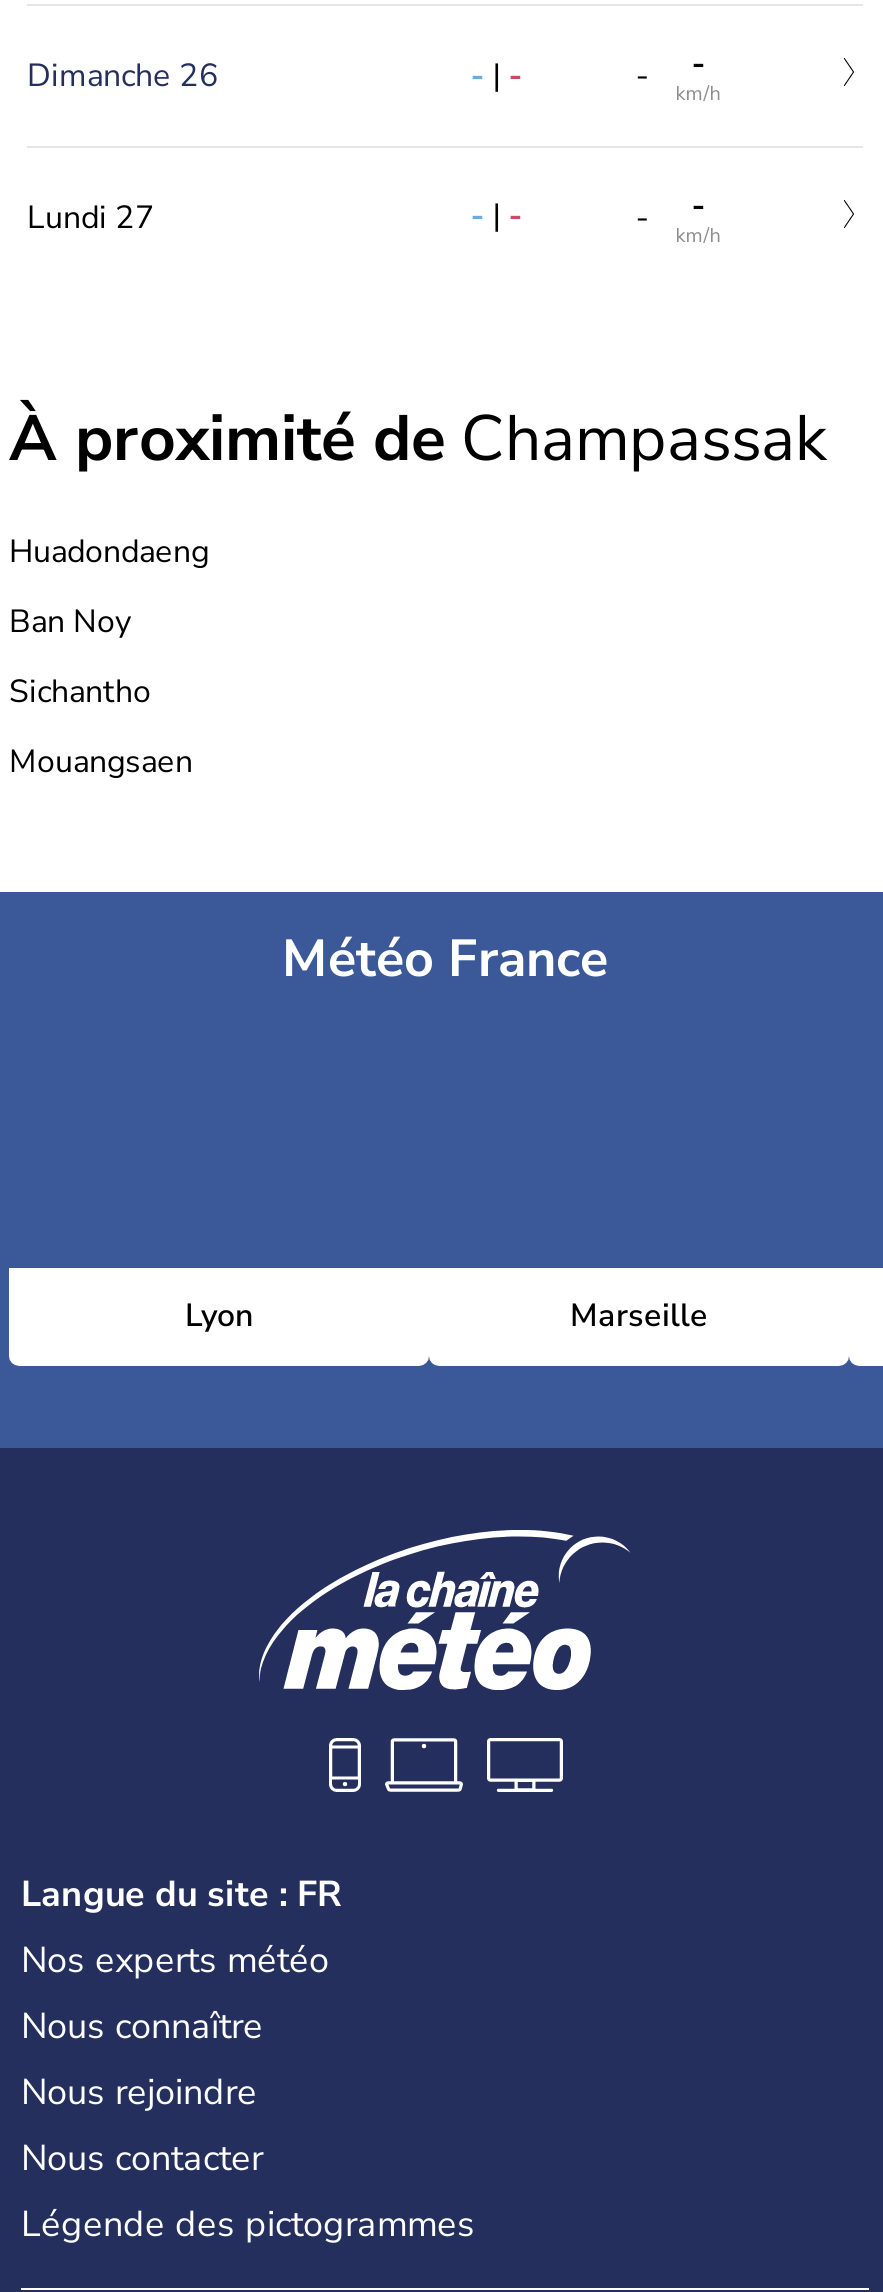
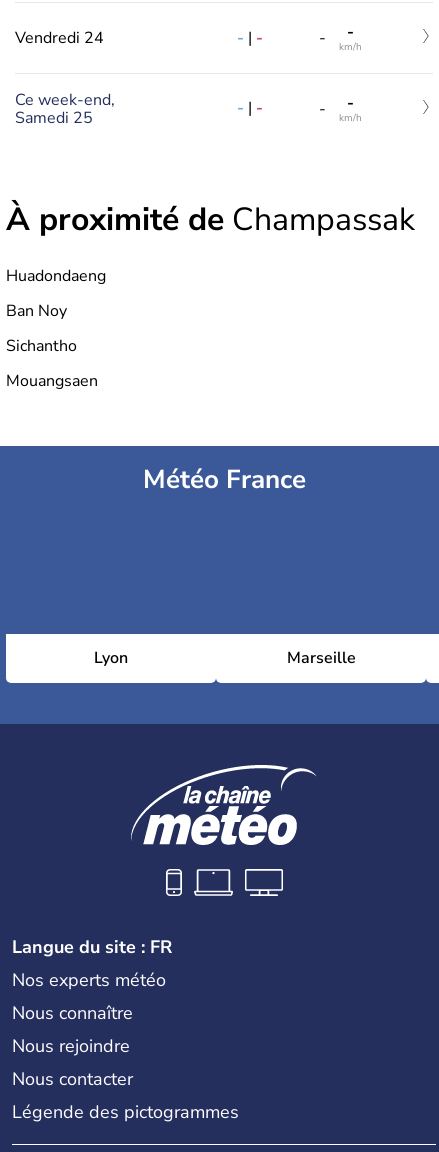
- Dimanche 26
+ Vendredi 24

- Lundi 27
+ Ce week-end,
+ Samedi 25
